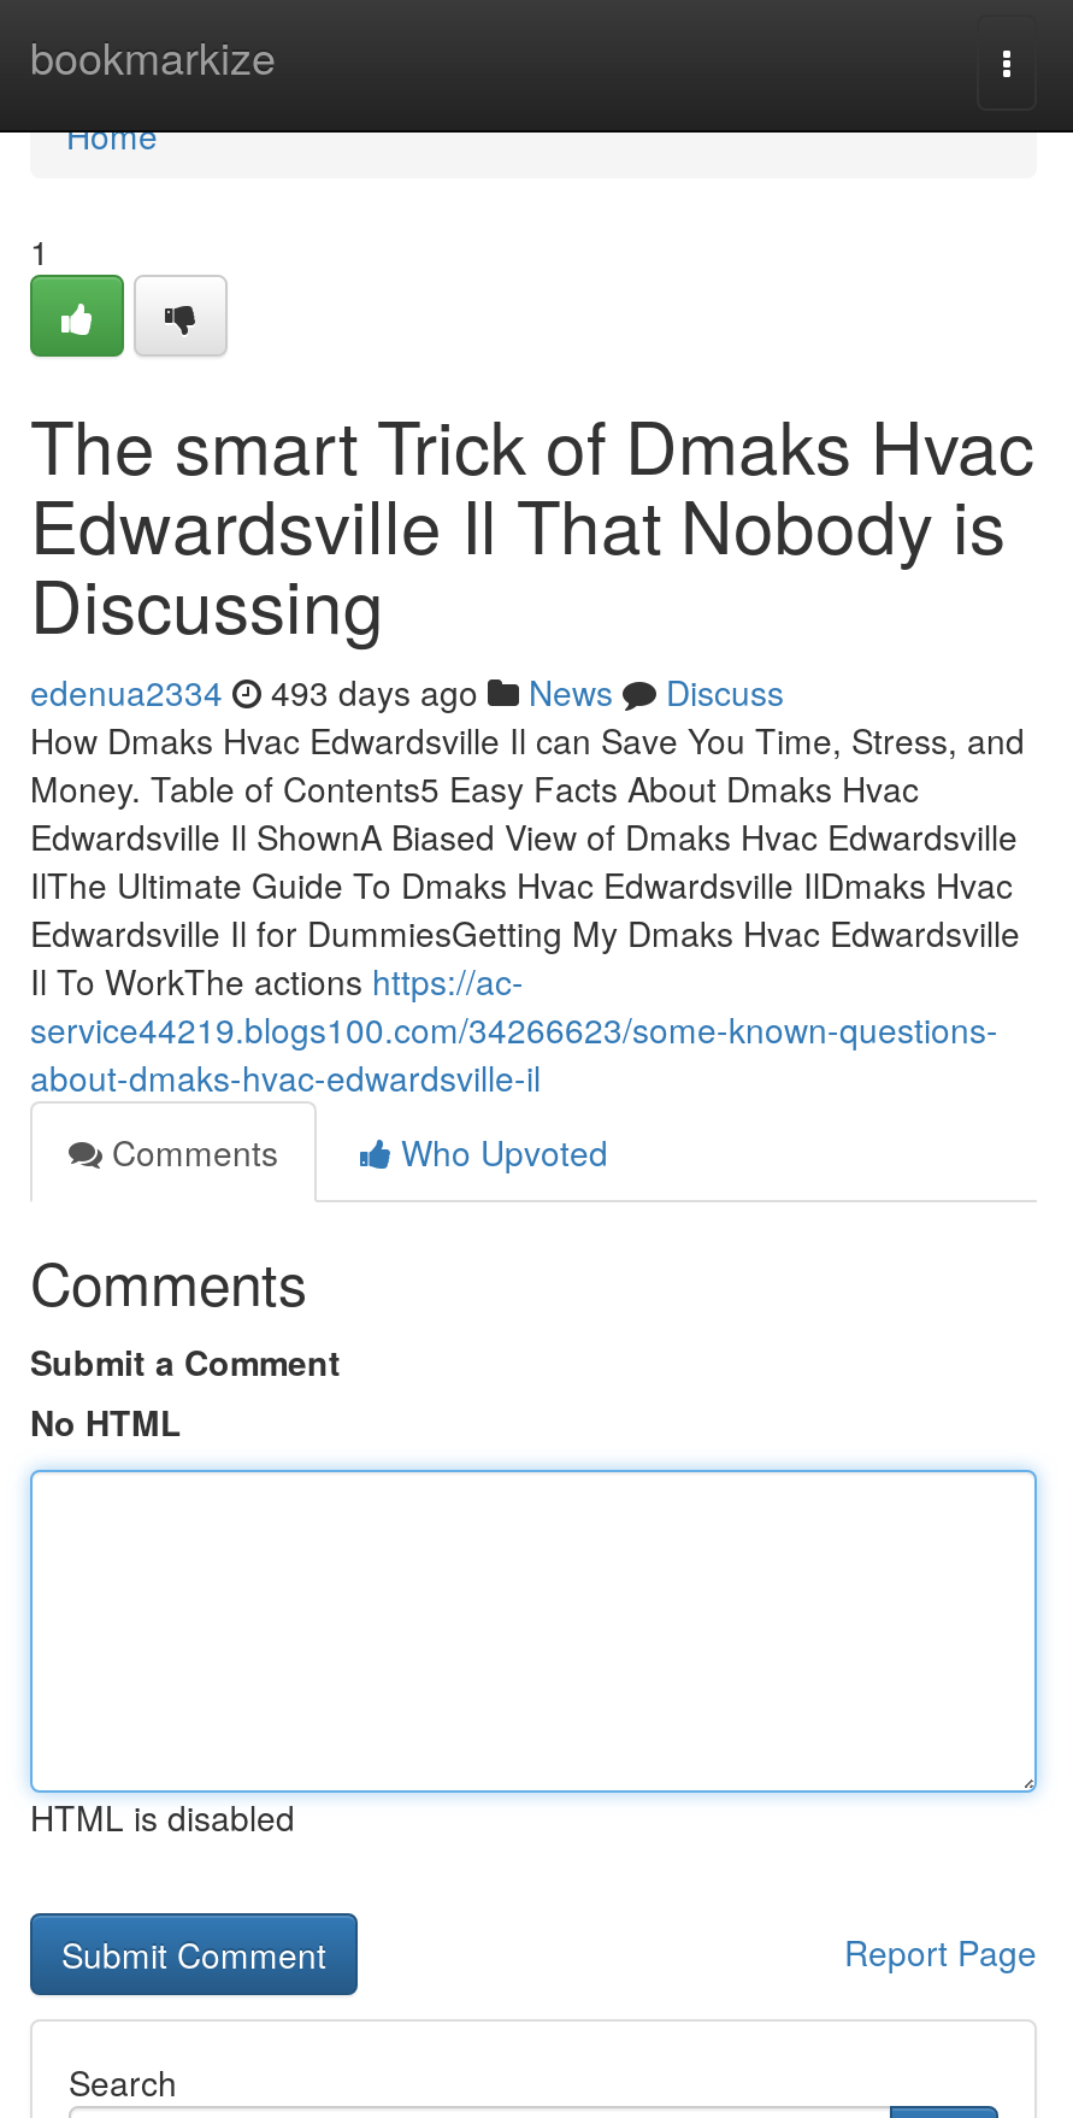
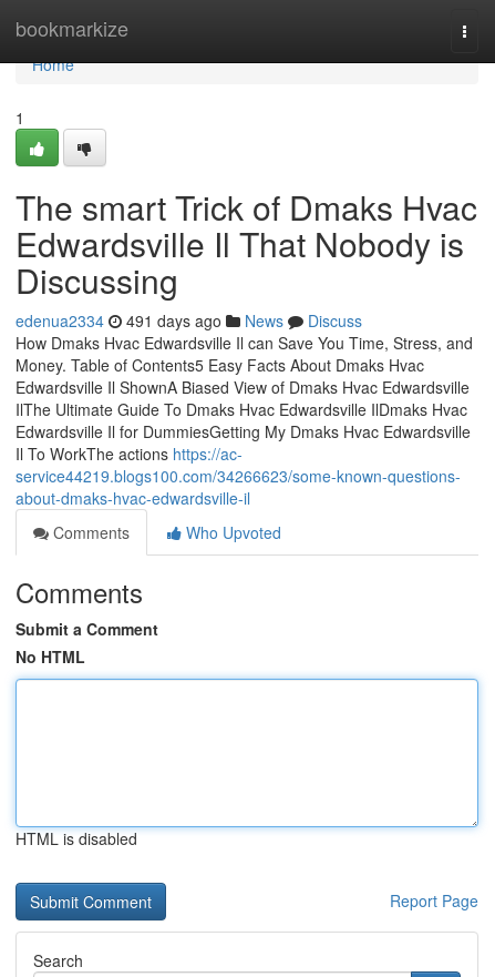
- edenua2334 493 days ago News Discuss
+ edenua2334 491 days ago News Discuss
